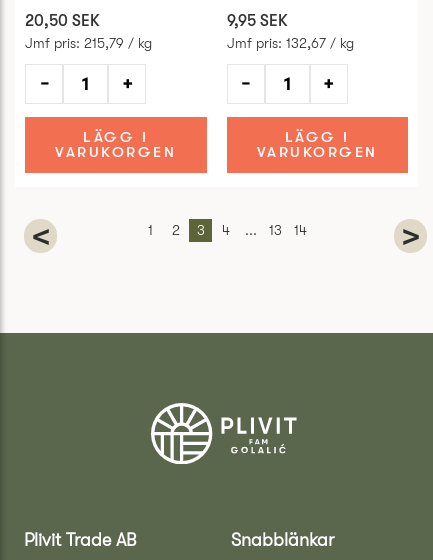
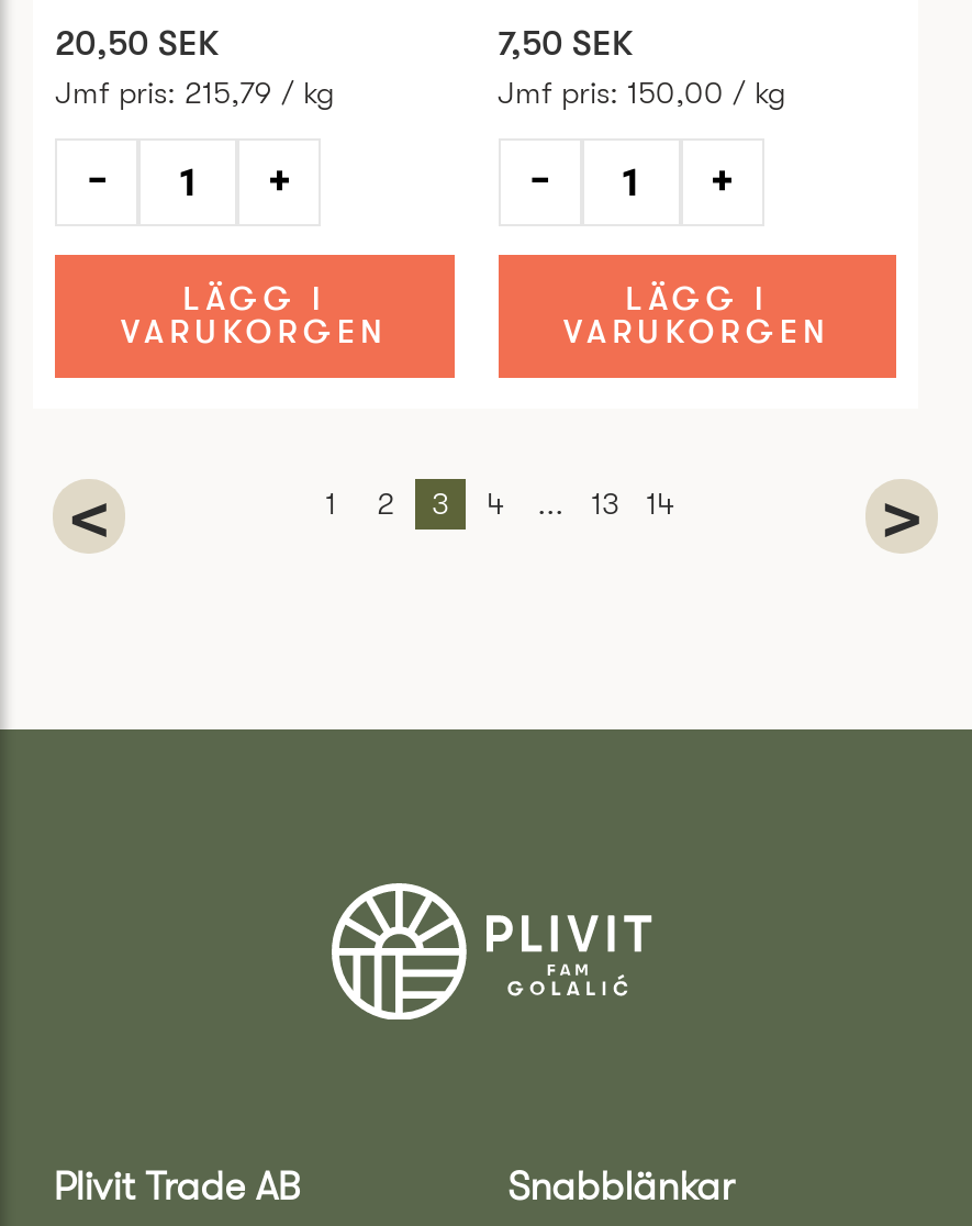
- 9,95 SEK
- Jmf pris: 132,67 / kg
+ 7,50 SEK
+ Jmf pris: 150,00 / kg
